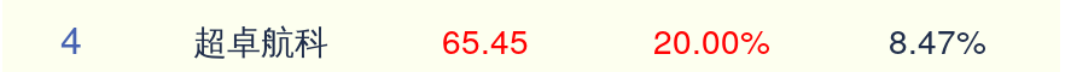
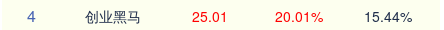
- 超卓航科
- 65.45
- 20.00%
- 8.47%
+ 创业黑马
+ 25.01
+ 20.01%
+ 15.44%
